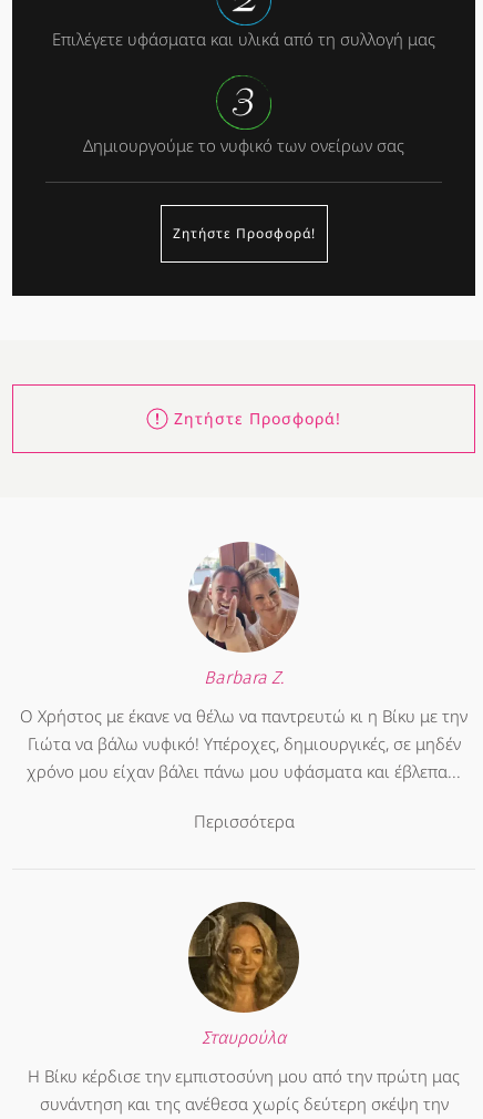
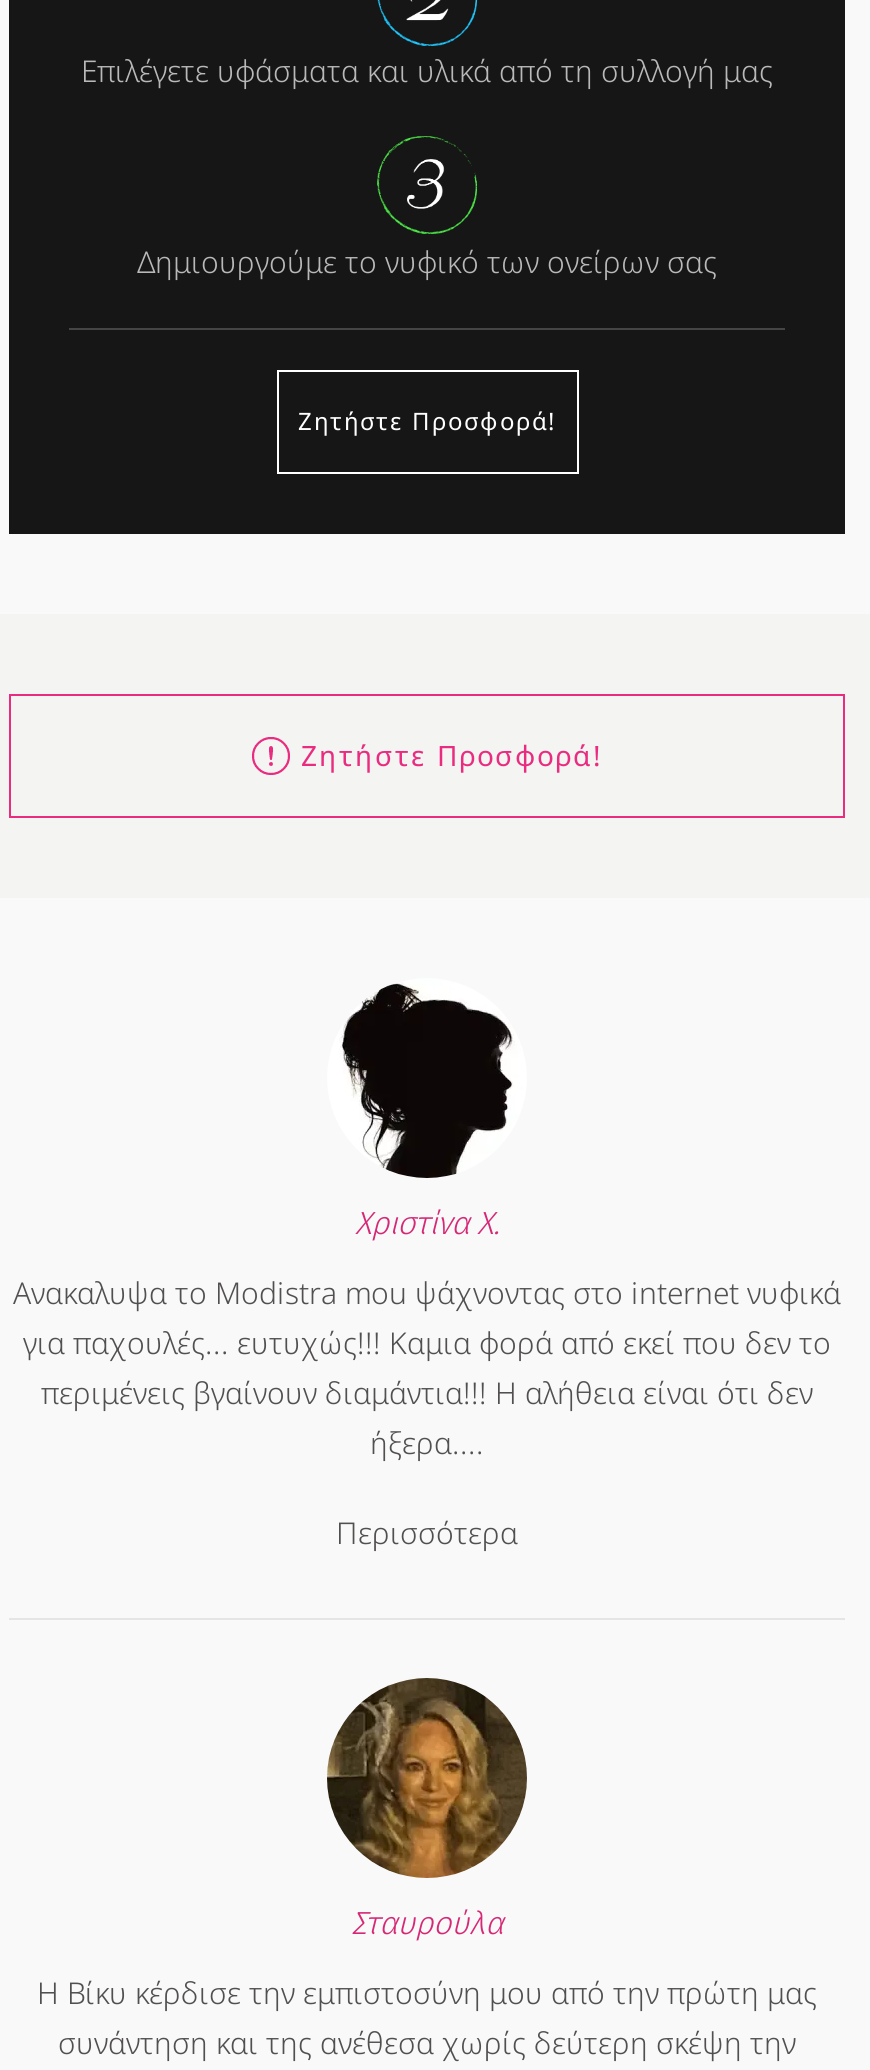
- [image]
- Barbara Z.
+ [image]
+ Χριστίνα Χ.

- Ο Χρήστος με έκανε να θέλω να παντρευτώ κι η Βίκυ με την
- Γιώτα να βάλω νυφικό! Υπέροχες, δημιουργικές, σε μηδέν
- χρόνο μου είχαν βάλει πάνω μου υφάσματα και έβλεπα...
+ Ανακαλυψα το Modistra mou ψάχνοντας στο internet νυφικά
+ για παχουλές... ευτυχώς!!! Καμια φορά από εκεί που δεν το
+ περιμένεις βγαίνουν διαμάντια!!! Η αλήθεια είναι ότι δεν
+ ήξερα....
